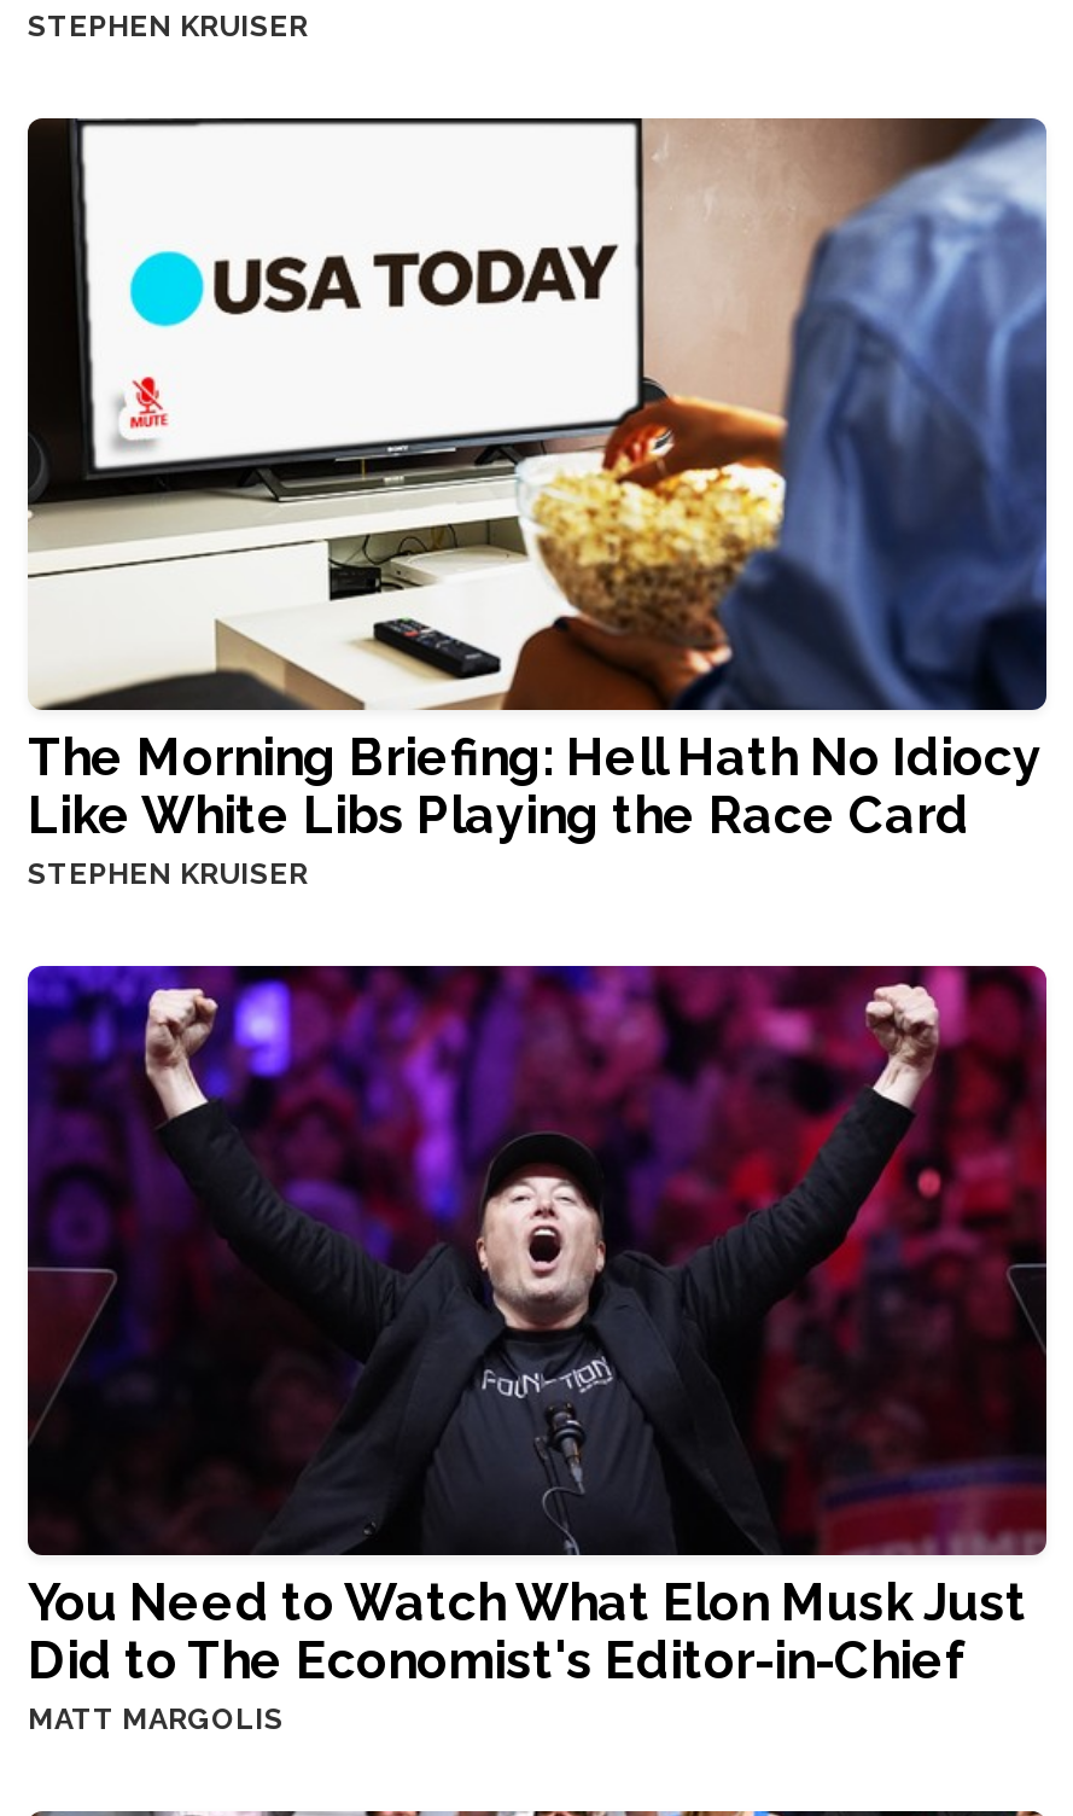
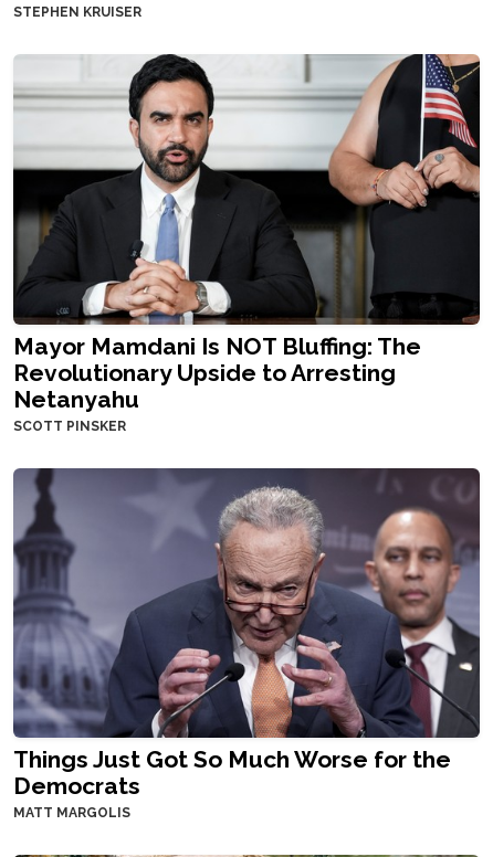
- [image]
- The Morning Briefing: Hell Hath No Idiocy
- Like White Libs Playing the Race Card
- STEPHEN KRUISER
+ [image]
+ Mayor Mamdani Is NOT Bluffing: The
+ Revolutionary Upside to Arresting
+ Netanyahu
+ SCOTT PINSKER

- [image]
- You Need to Watch What Elon Musk Just
- Did to The Economist's Editor-in-Chief
+ [image]
+ Things Just Got So Much Worse for the
+ Democrats
